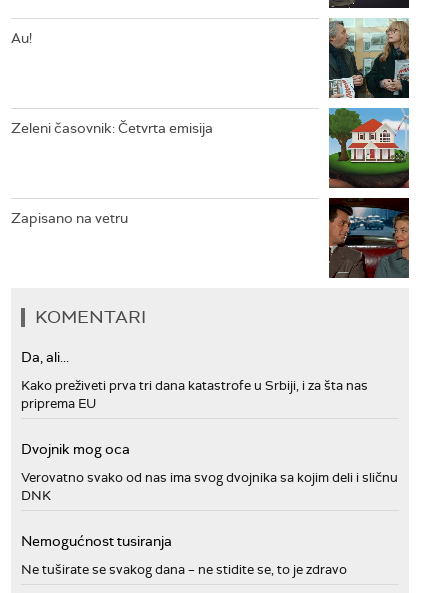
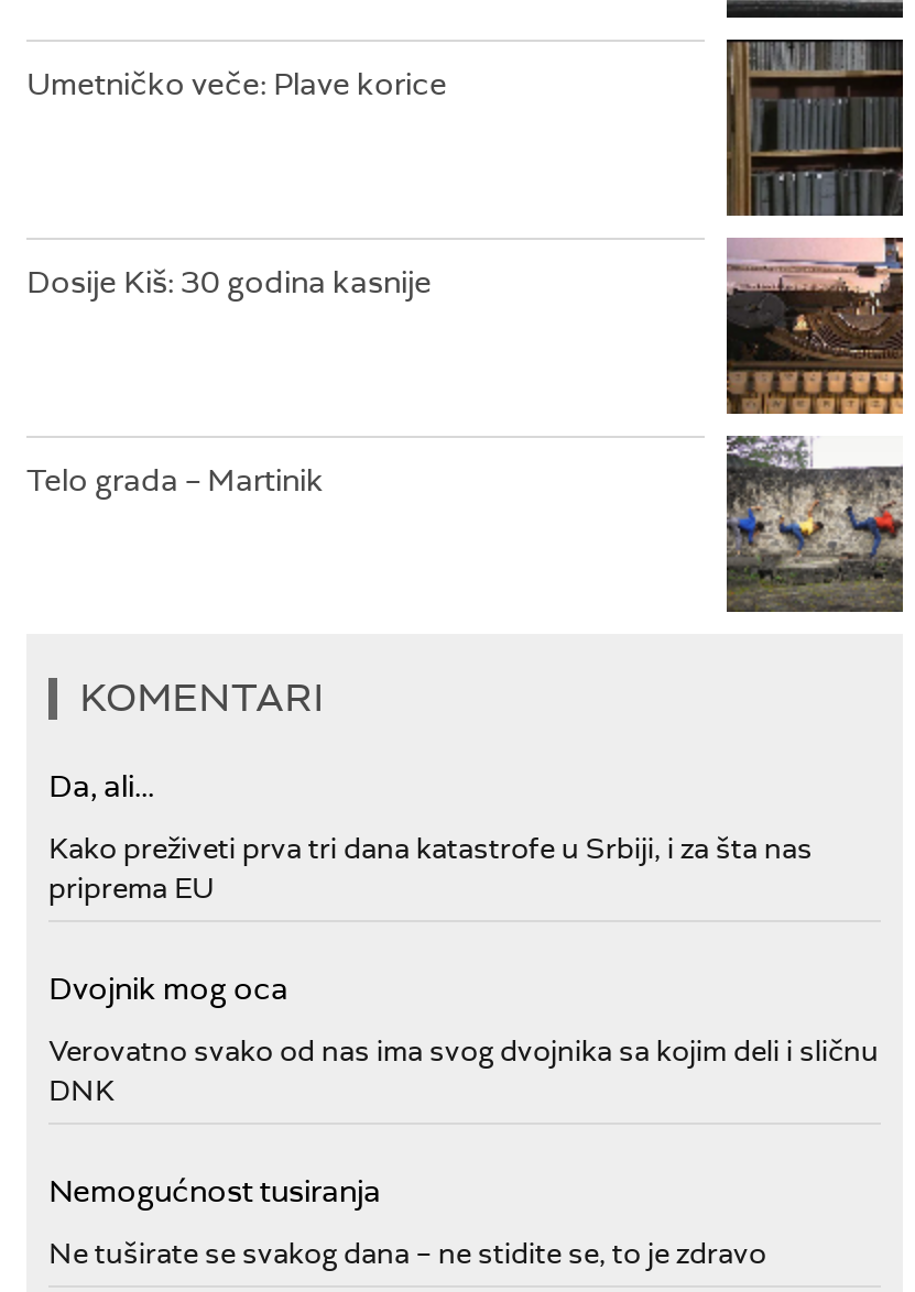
- [image]
+ [image]

- Au!
+ Umetničko veče: Plave korice

- [image]
+ [image]

- Zeleni časovnik: Četvrta emisija
+ Dosije Kiš: 30 godina kasnije

- [image]
+ [image]

- Zapisano na vetru
+ Telo grada – Martinik
